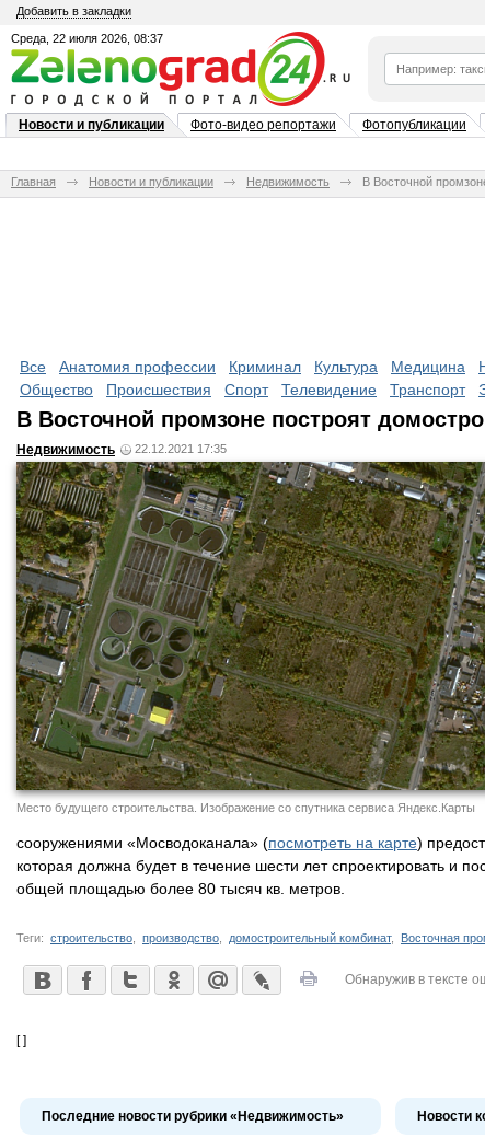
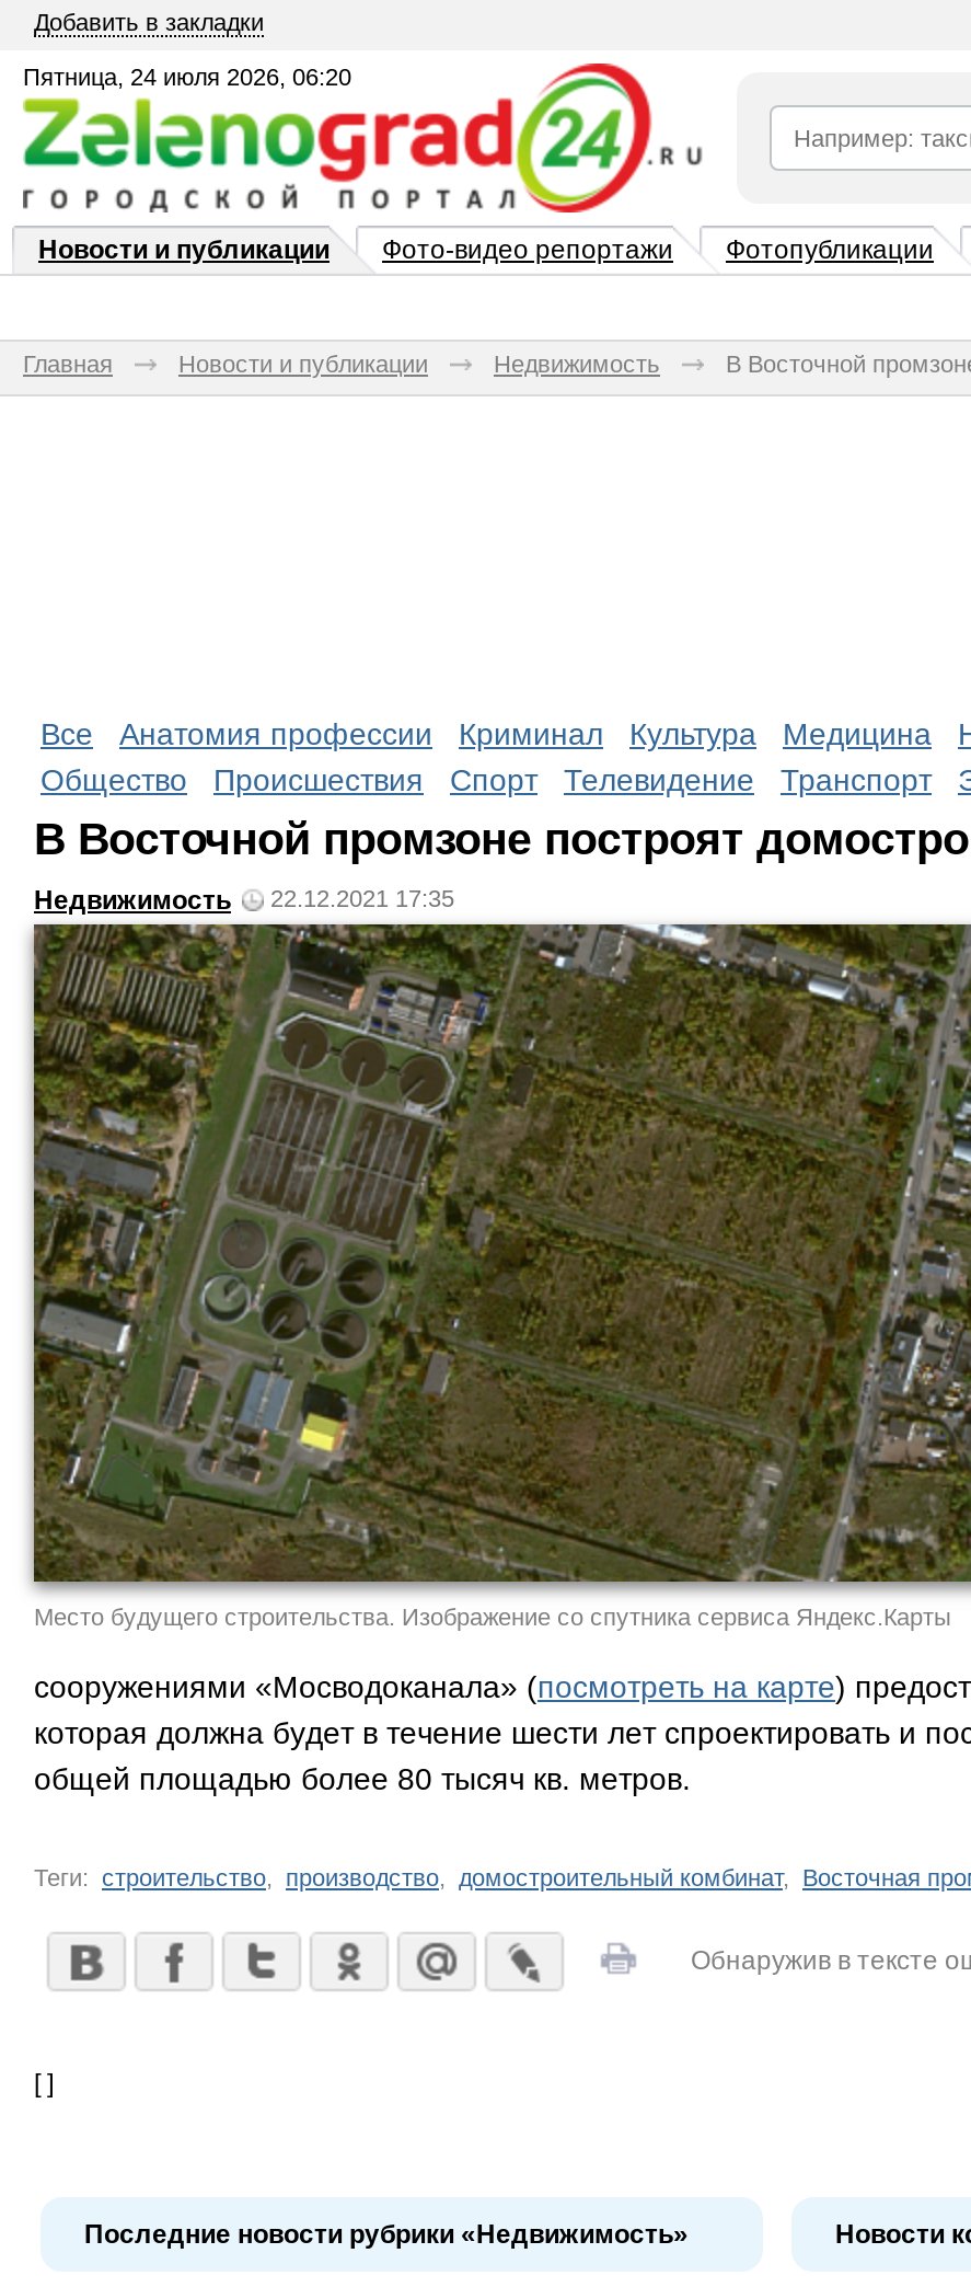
- Среда, 22 июля 2026, 08:37
+ Пятница, 24 июля 2026, 06:20
